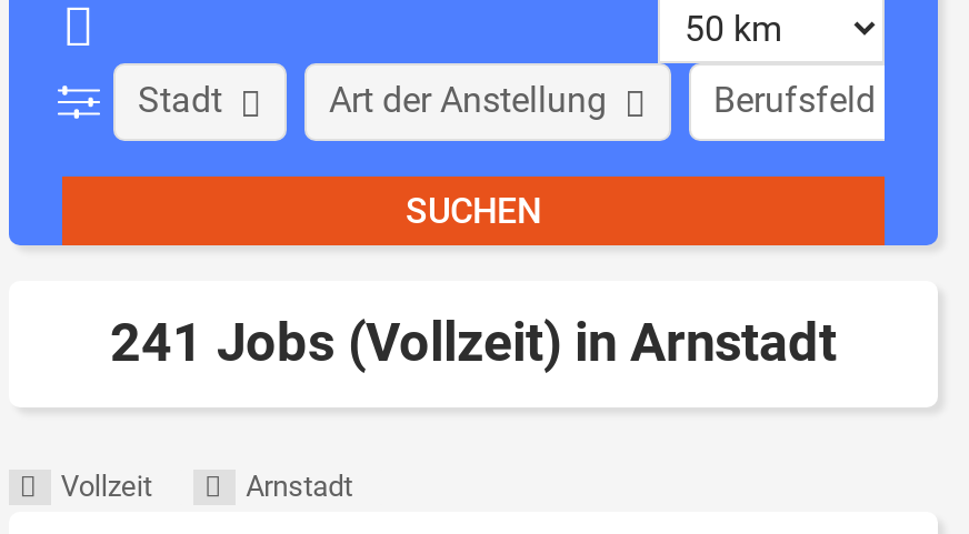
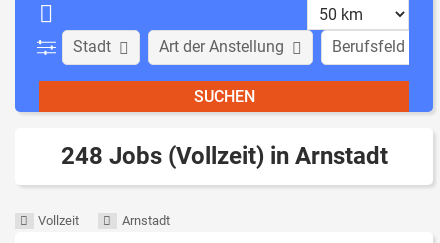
- 241 Jobs (Vollzeit) in Arnstadt
+ 248 Jobs (Vollzeit) in Arnstadt
